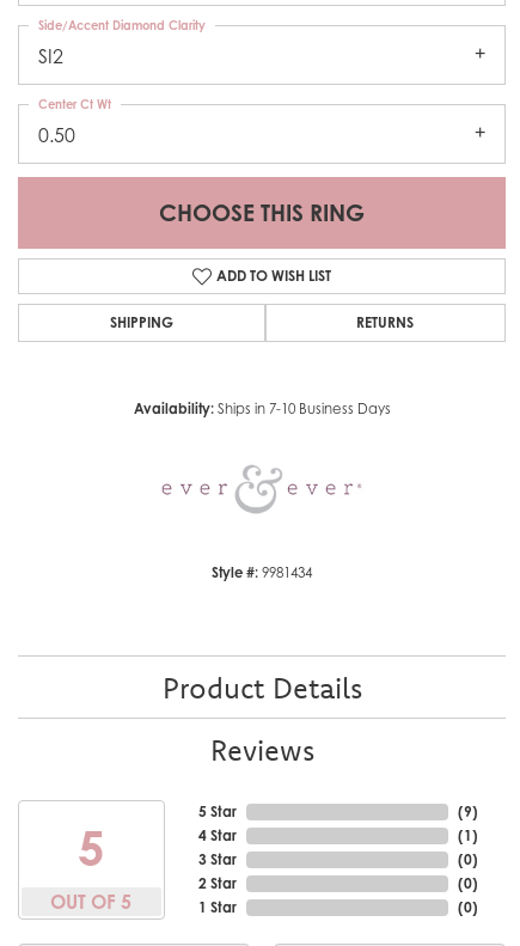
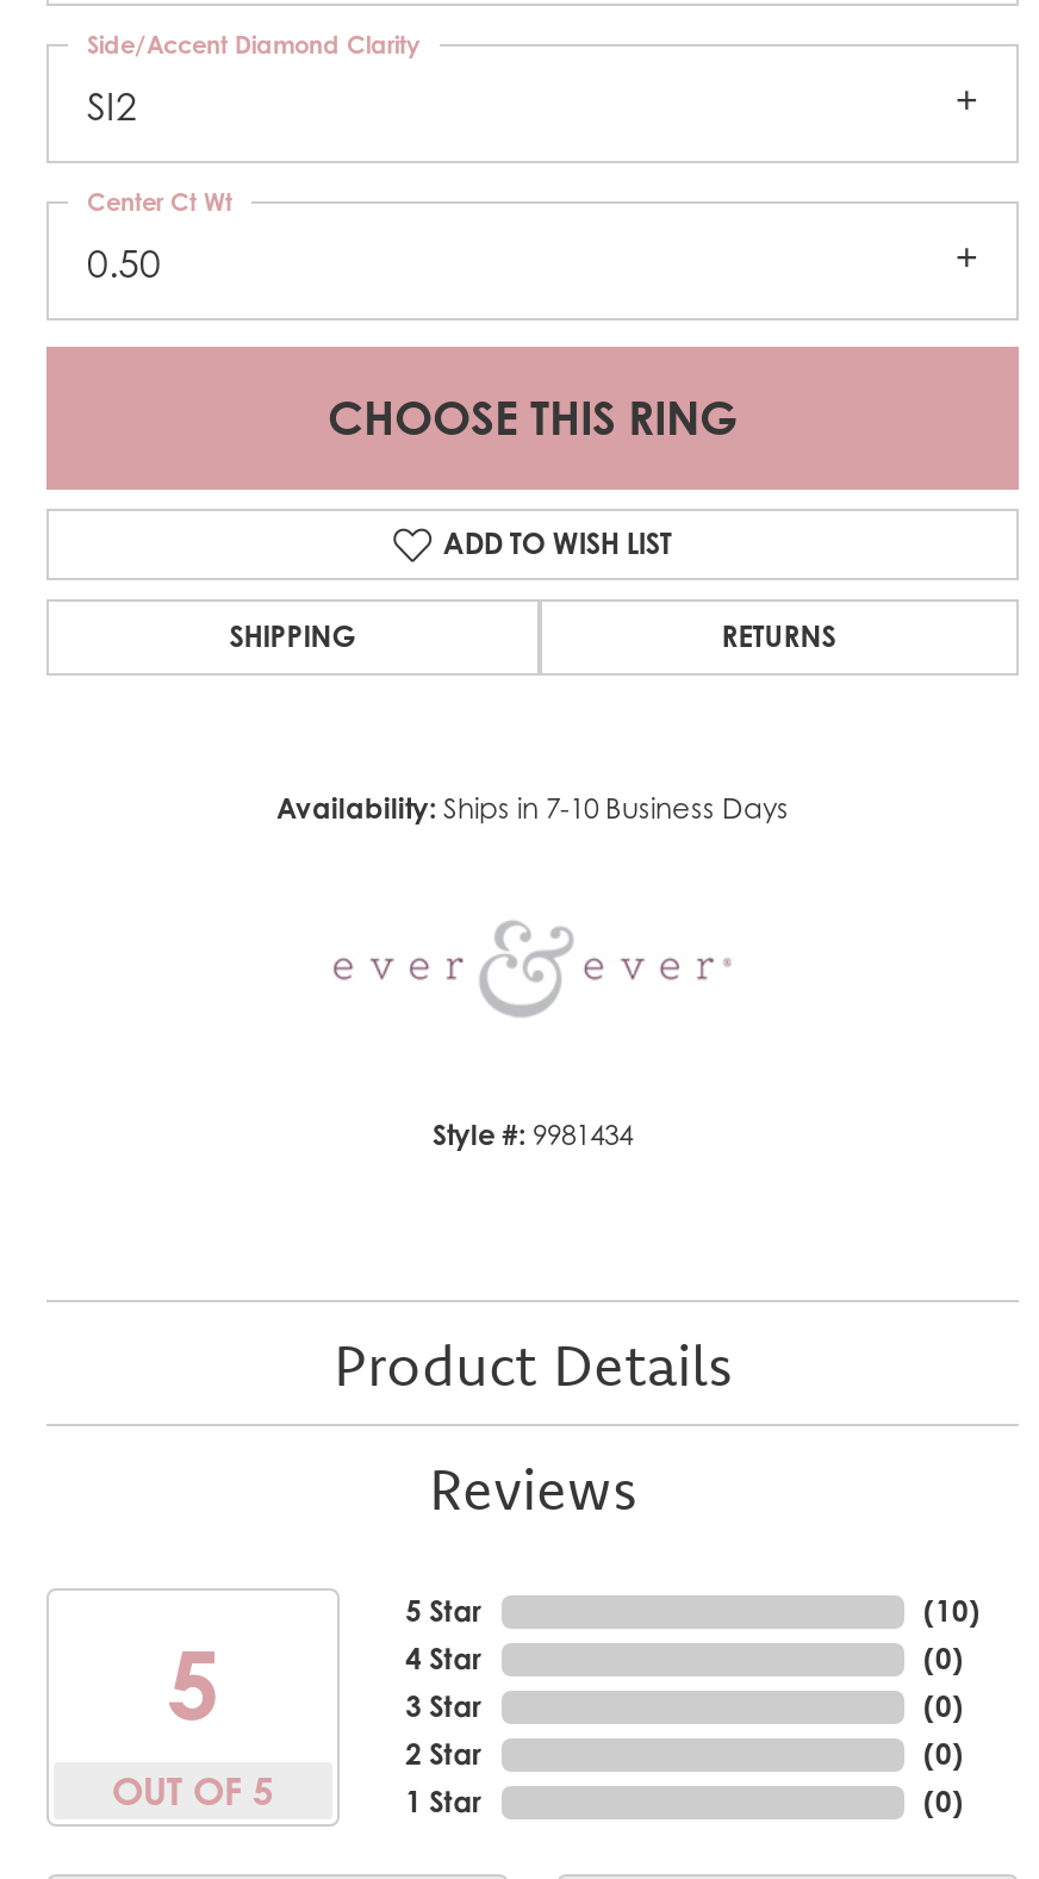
- (9)
+ (10)

- (1)
+ (0)
